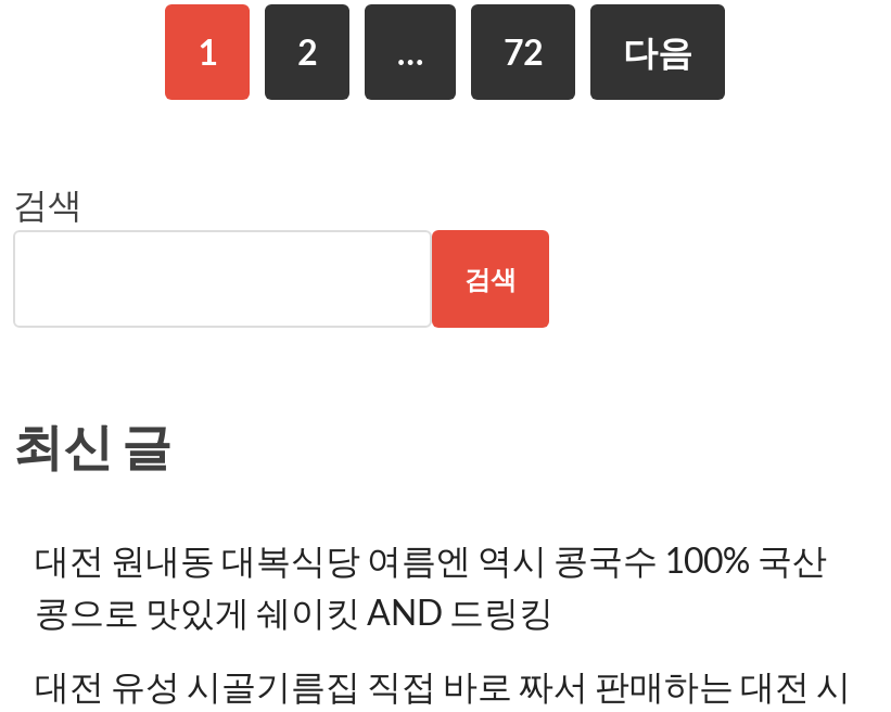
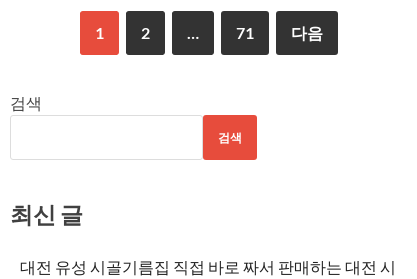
- 72
+ 71

- 대전 원내동 대복식당 여름엔 역시 콩국수 100% 국산
- 콩으로 맛있게 쉐이킷 AND 드링킹
